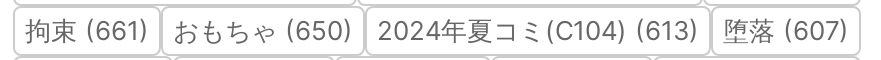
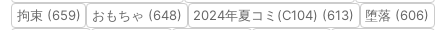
- 拘束 (661)
+ 拘束 (659)

- おもちゃ (650)
+ おもちゃ (648)

- 堕落 (607)
+ 堕落 (606)
